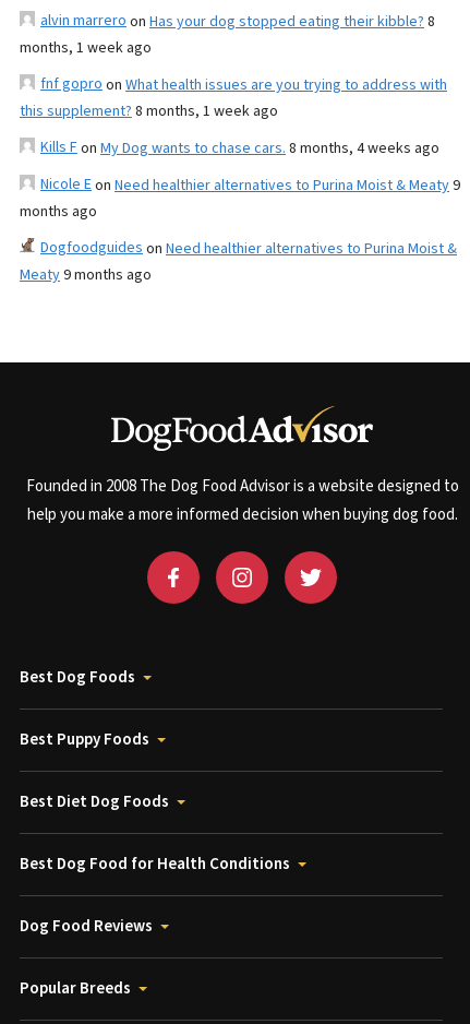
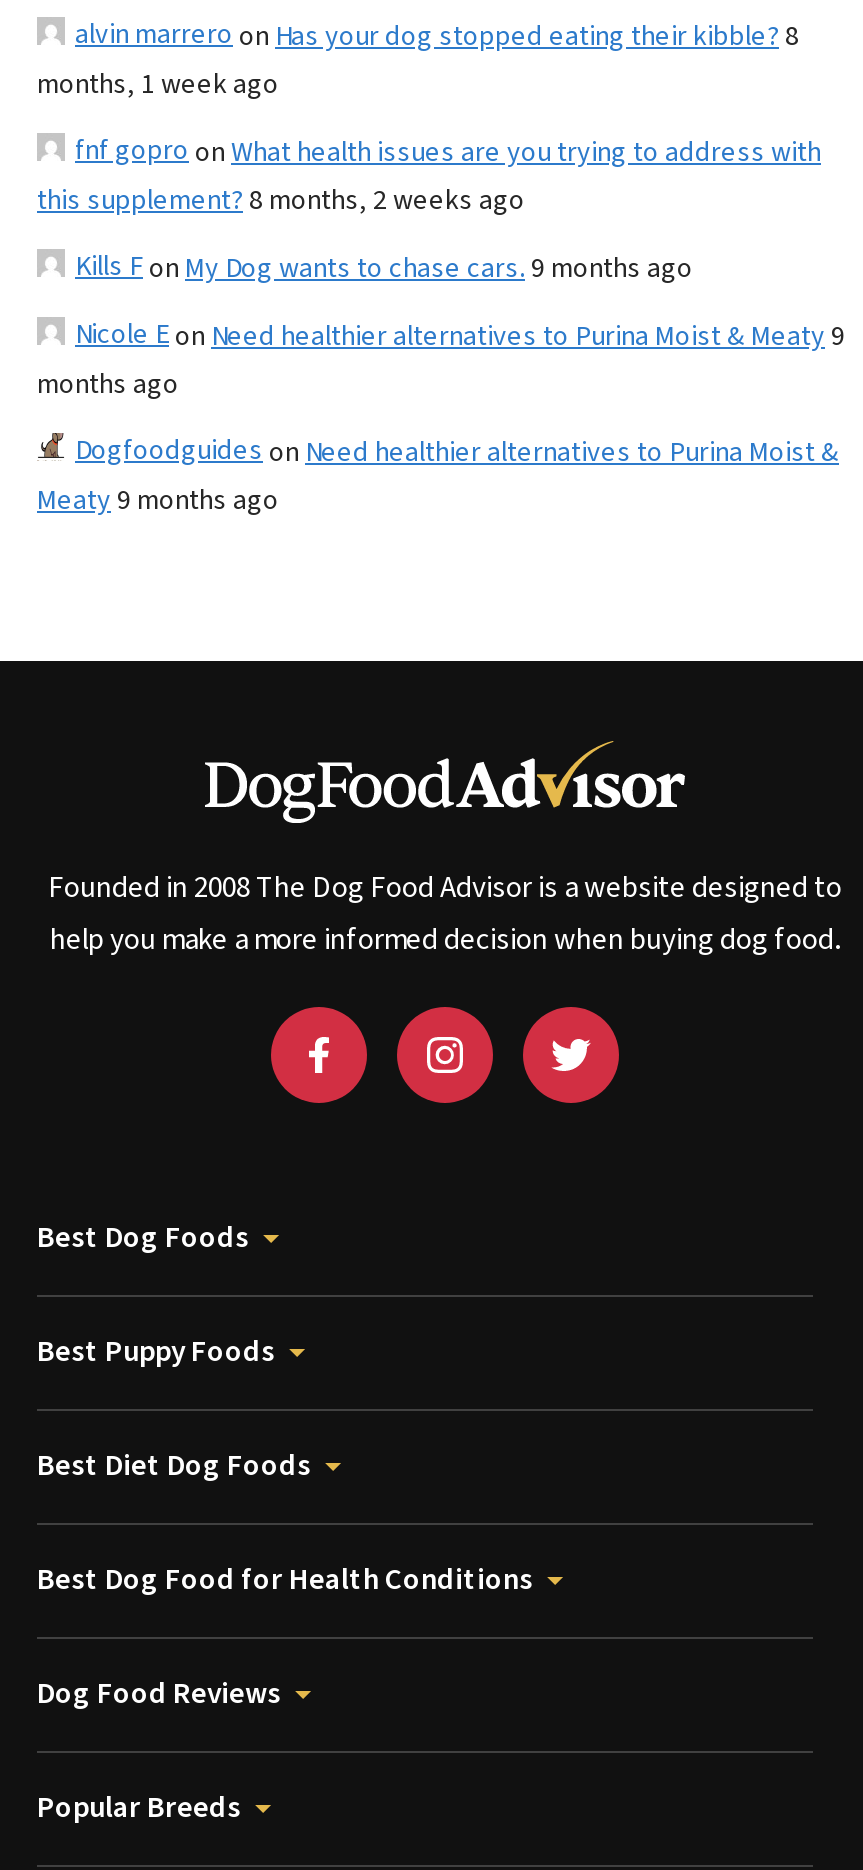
- this supplement? 8 months, 1 week ago
+ this supplement? 8 months, 2 weeks ago

- Kills Fon My Dog wants to chase cars. 8 months, 4 weeks ago
+ Kills Fon My Dog wants to chase cars. 9 months ago
